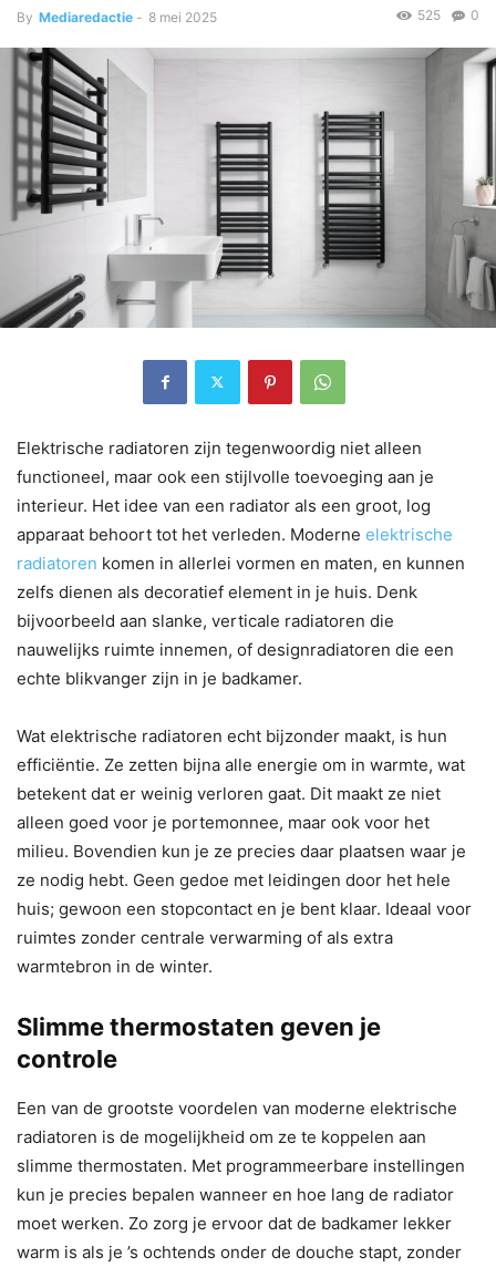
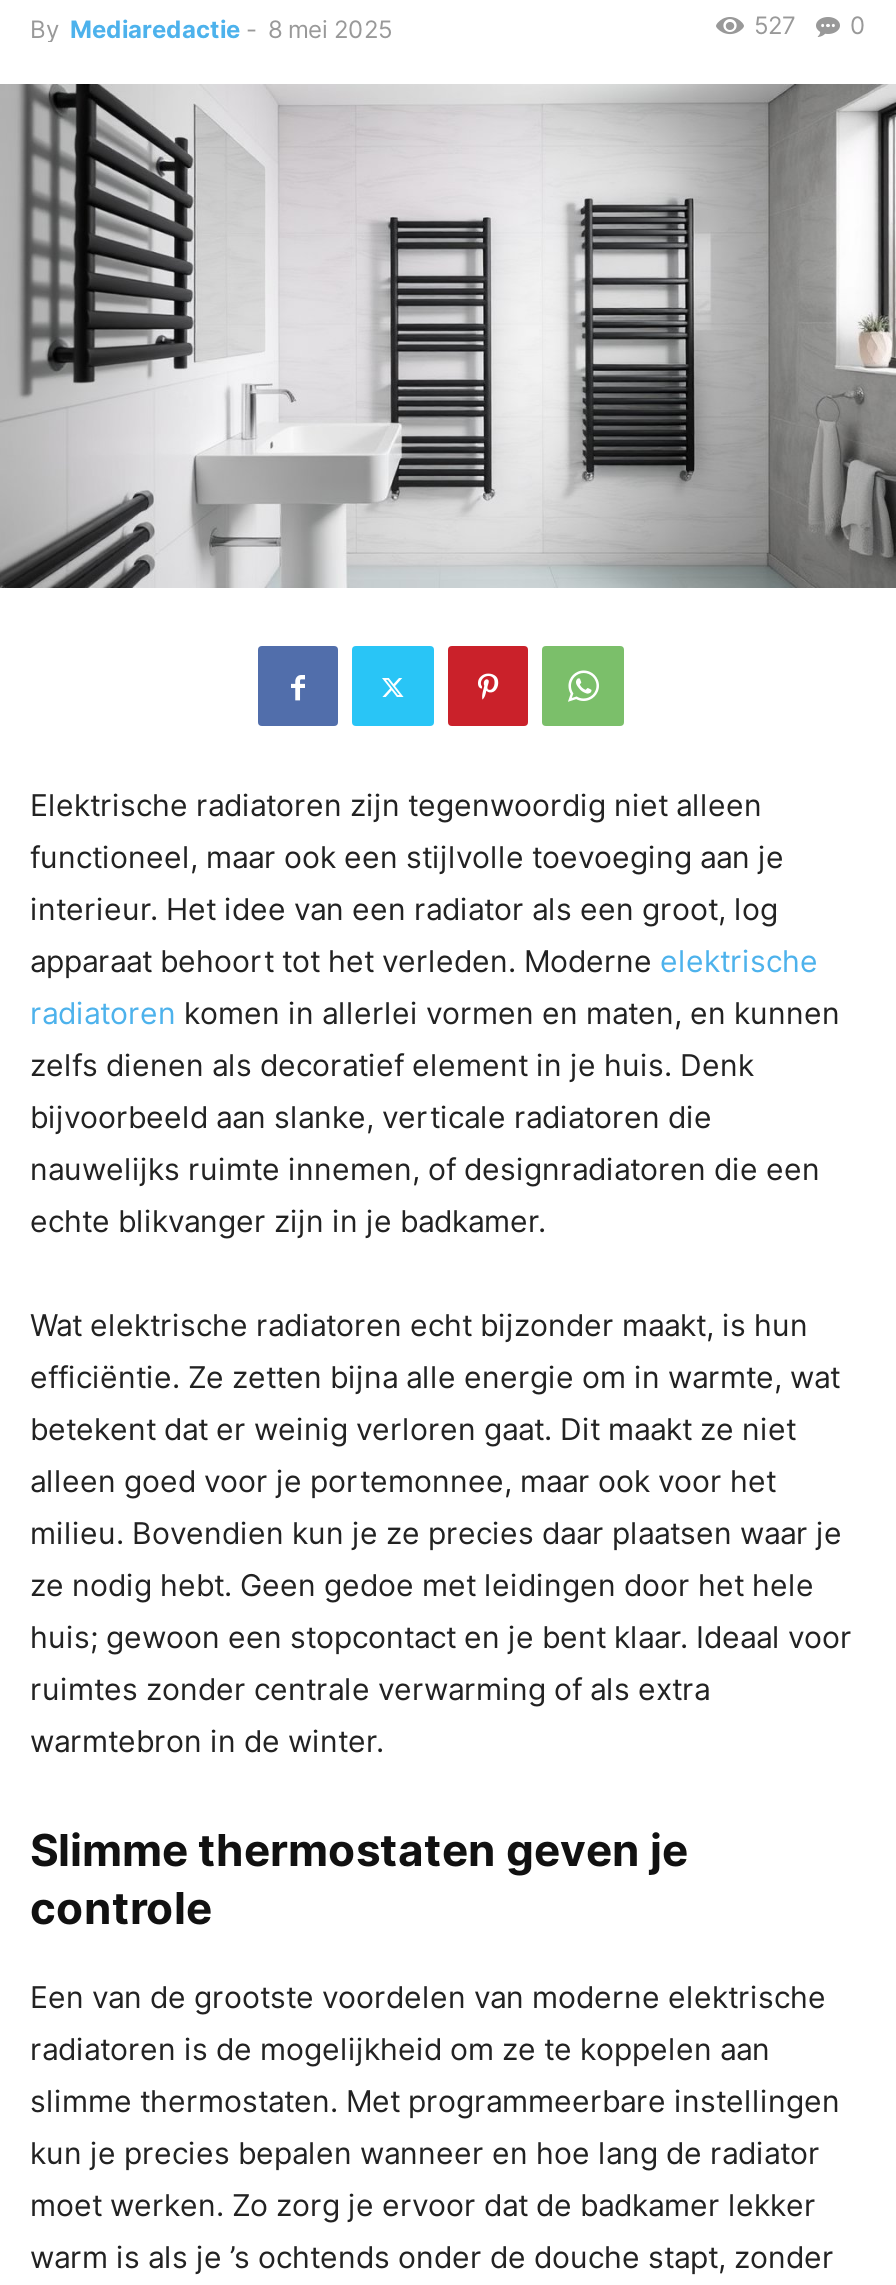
- 525 0
+ 527 0
